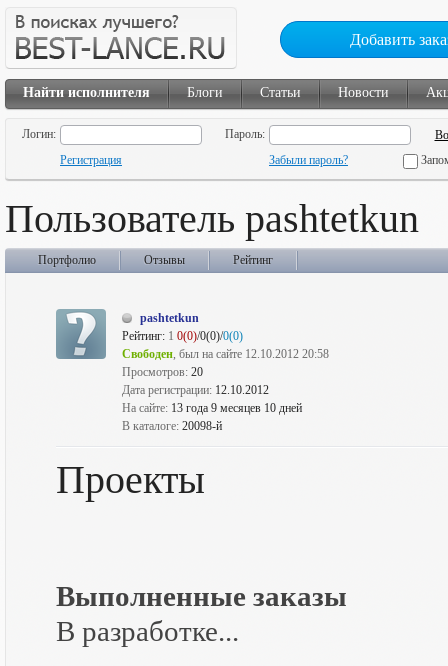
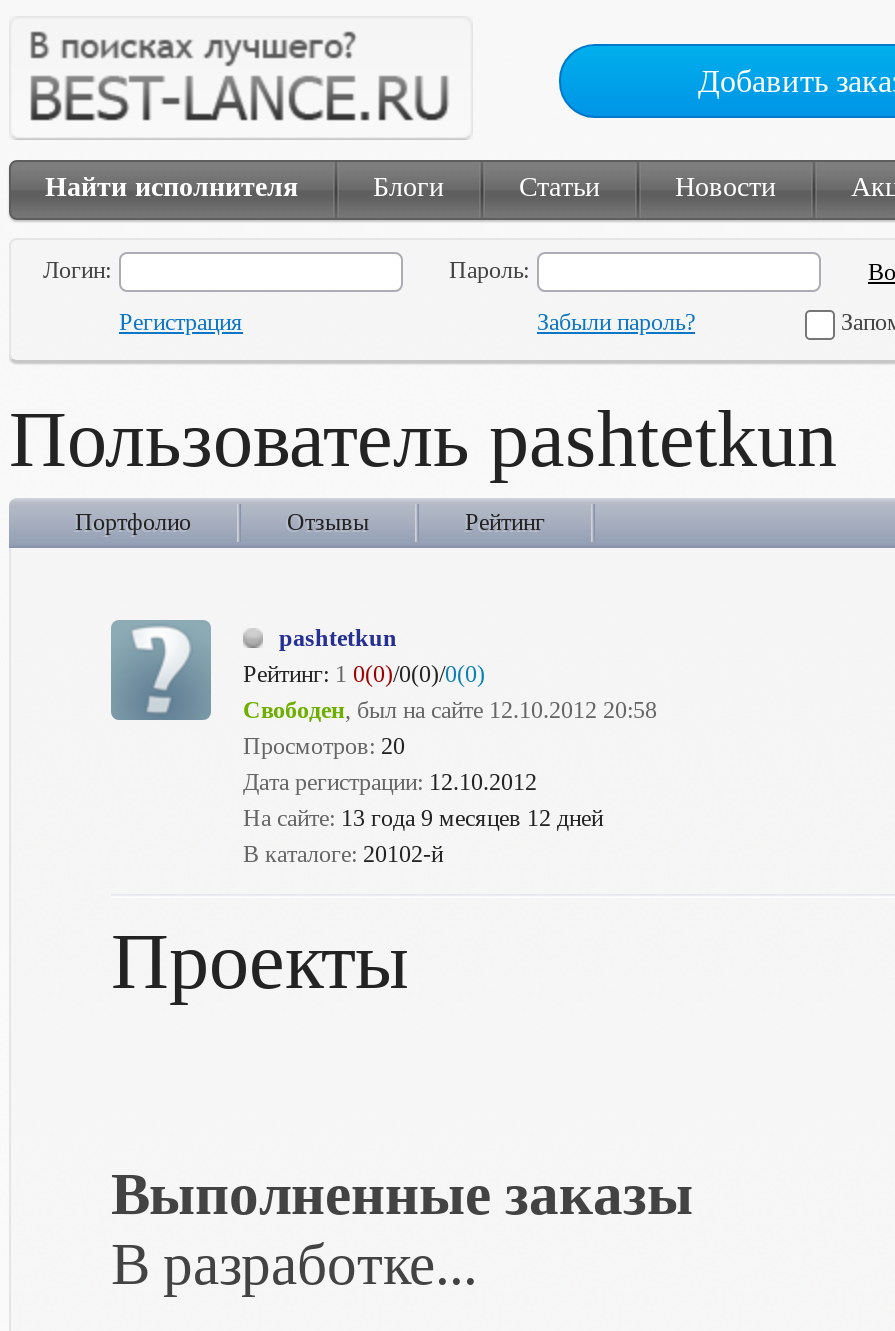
- На сайте: 13 года 9 месяцев 10 дней
+ На сайте: 13 года 9 месяцев 12 дней

- В каталоге: 20098-й
+ В каталоге: 20102-й
